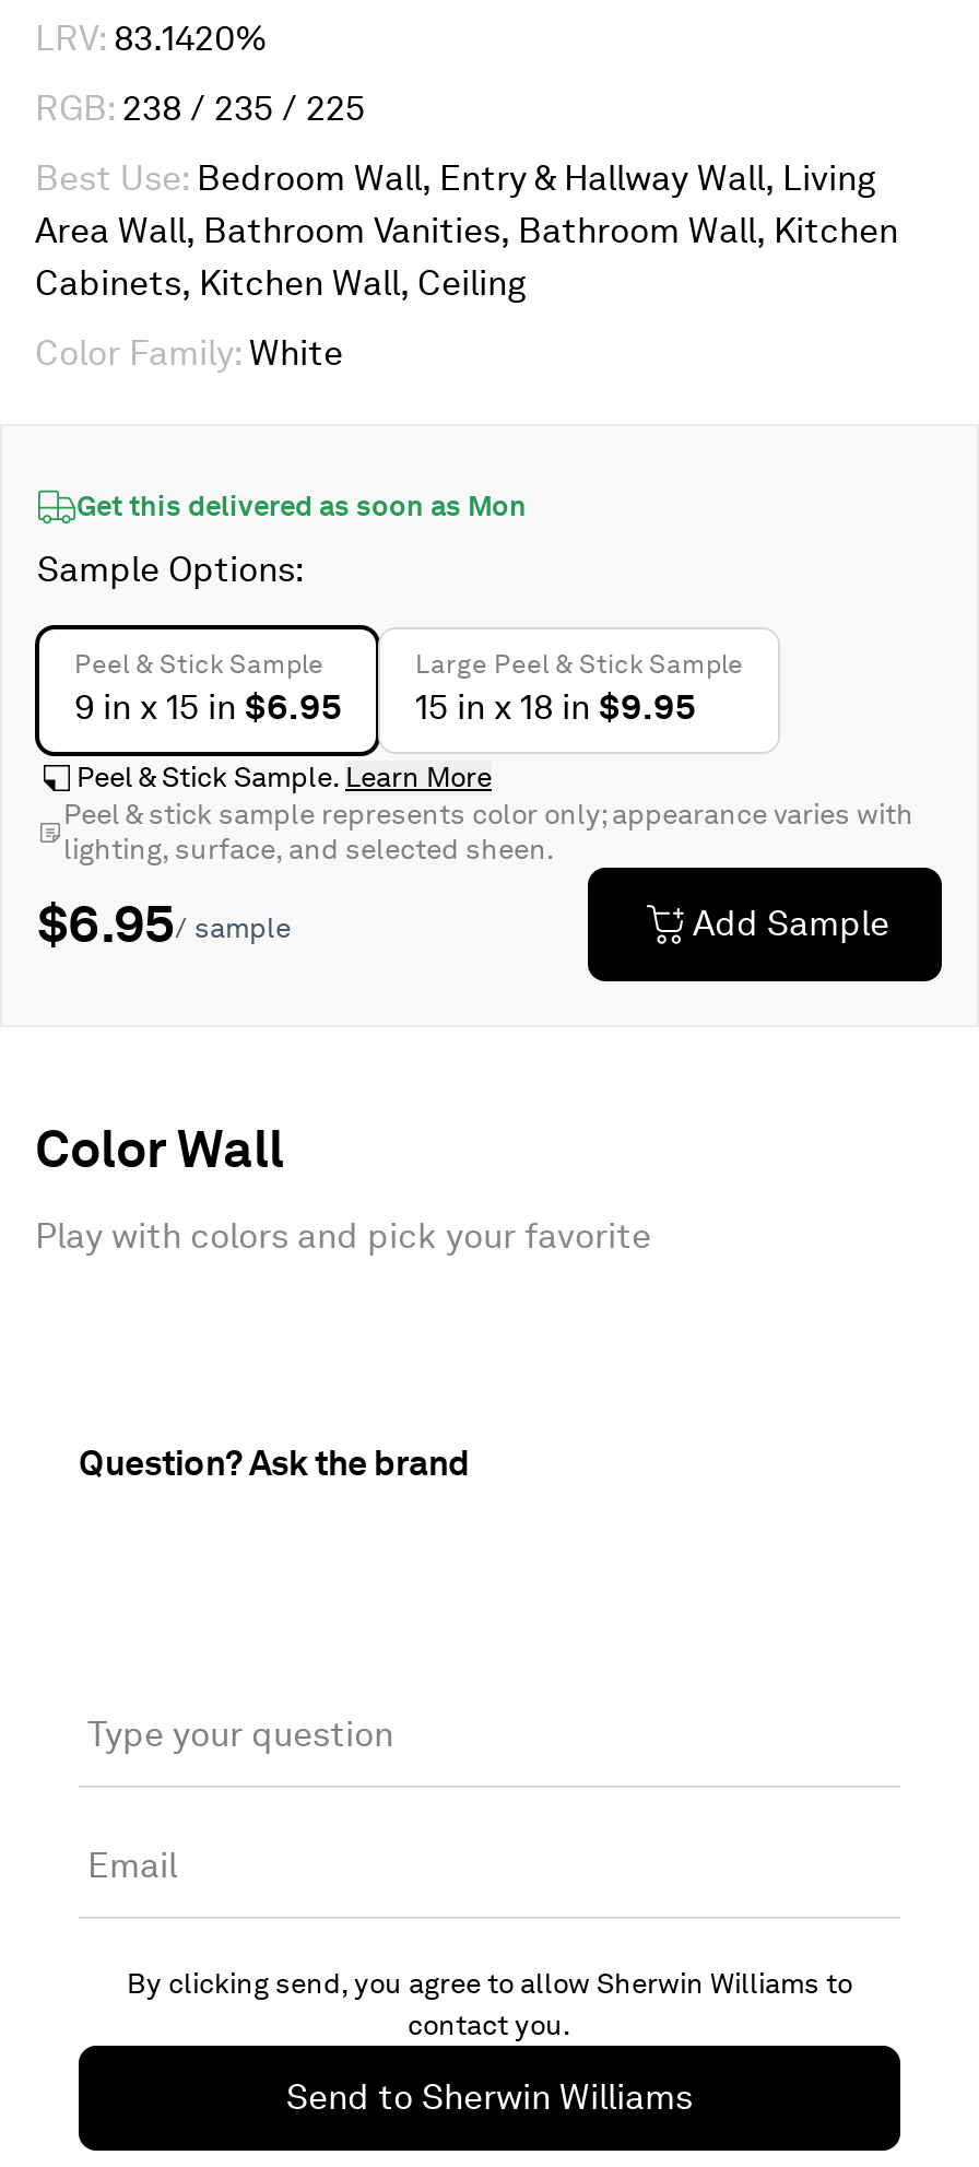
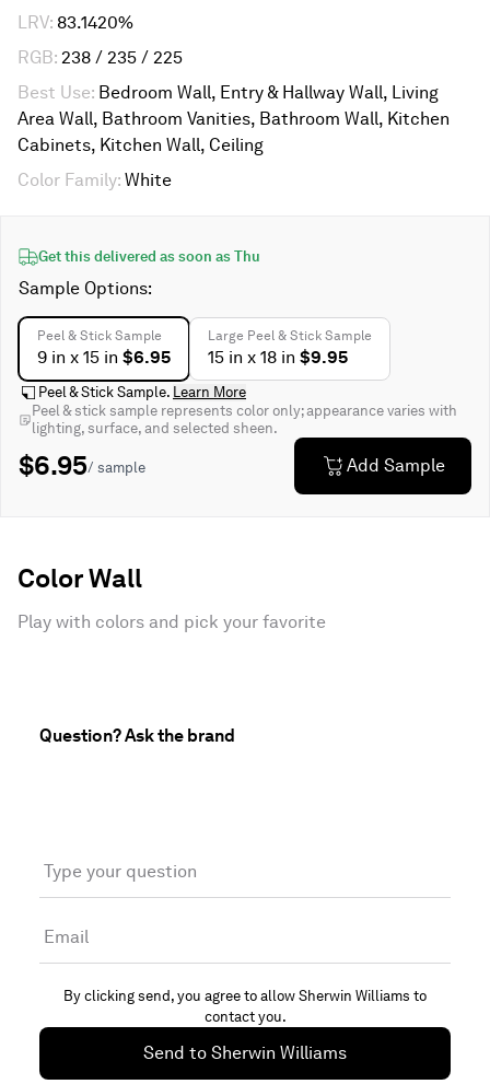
- Get this delivered as soon as Mon
+ Get this delivered as soon as Thu
